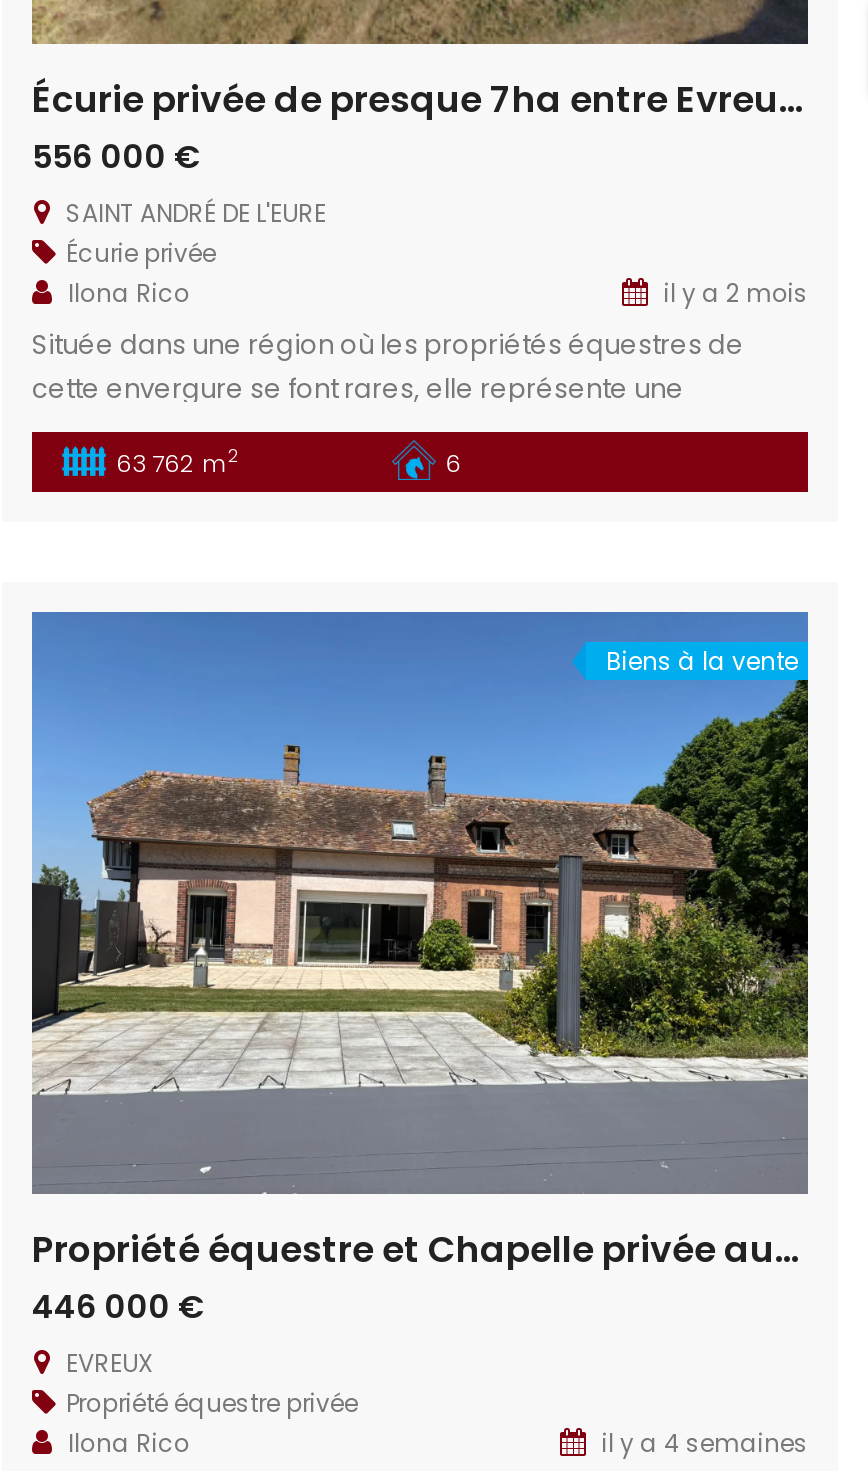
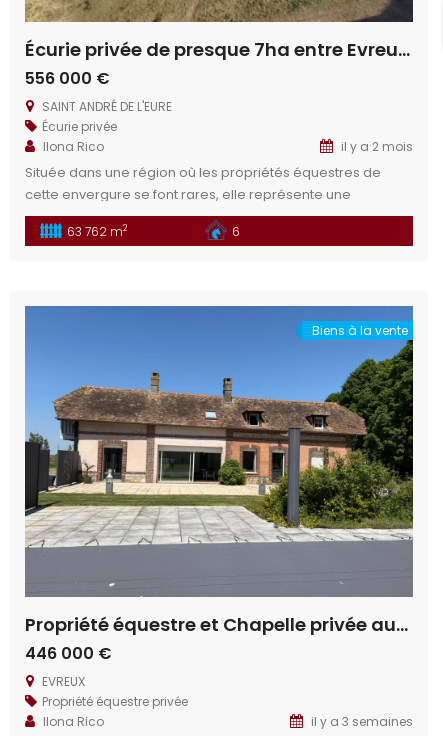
- il y a 4 semaines
+ il y a 3 semaines
